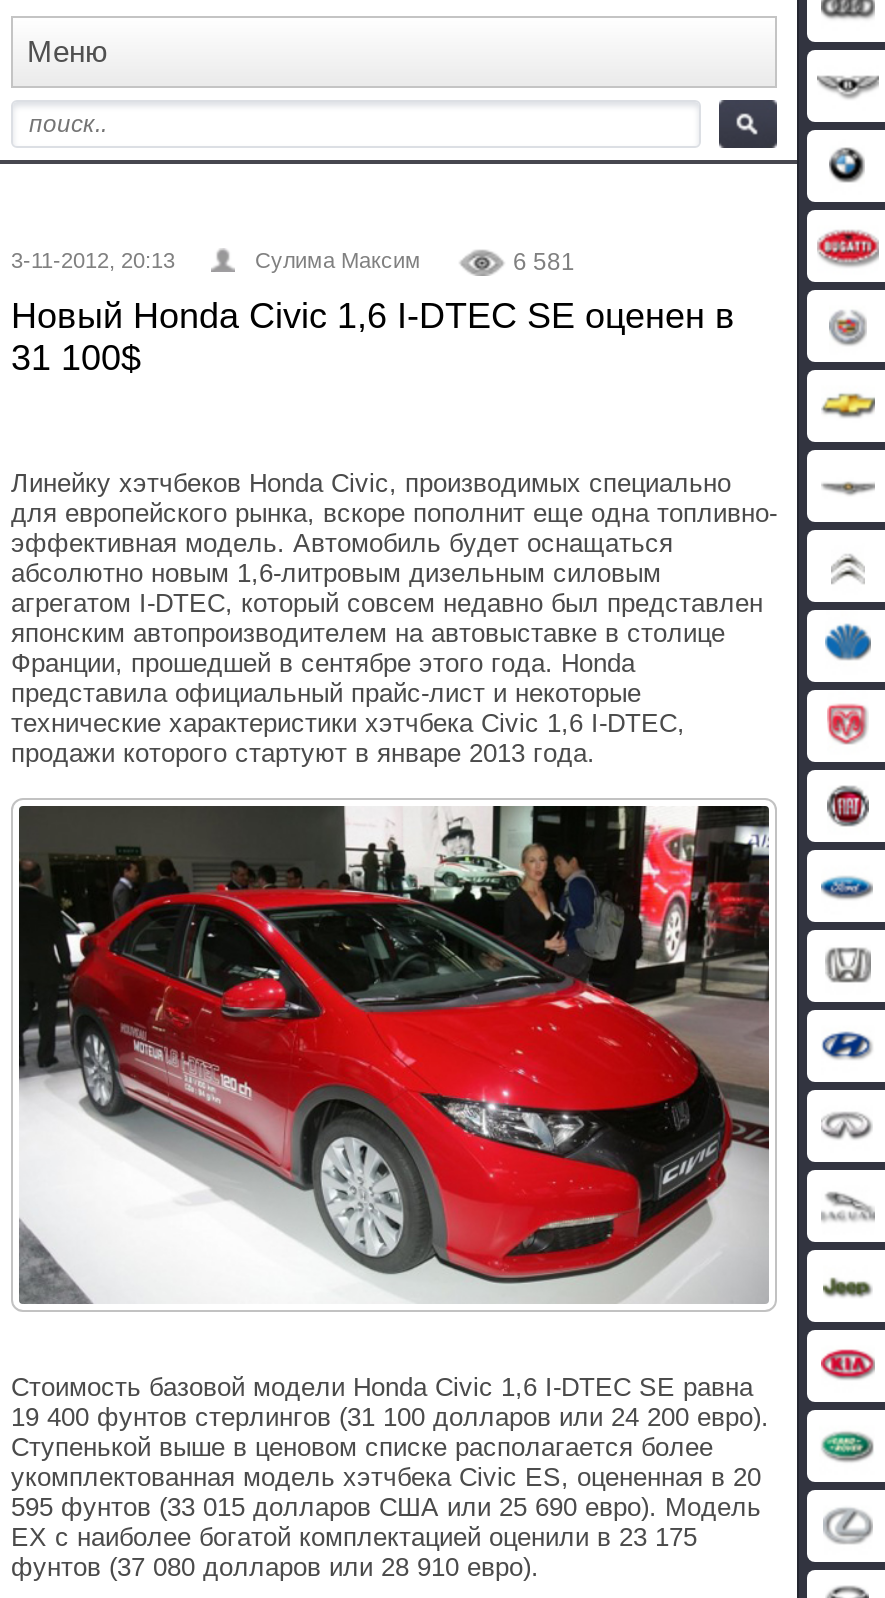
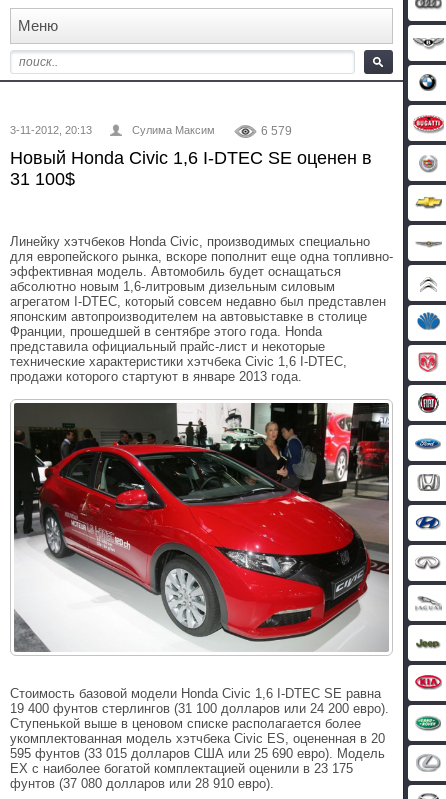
- 6 581
+ 6 579
